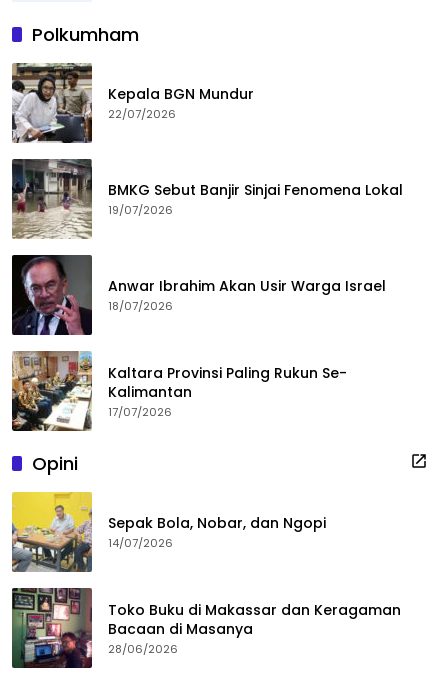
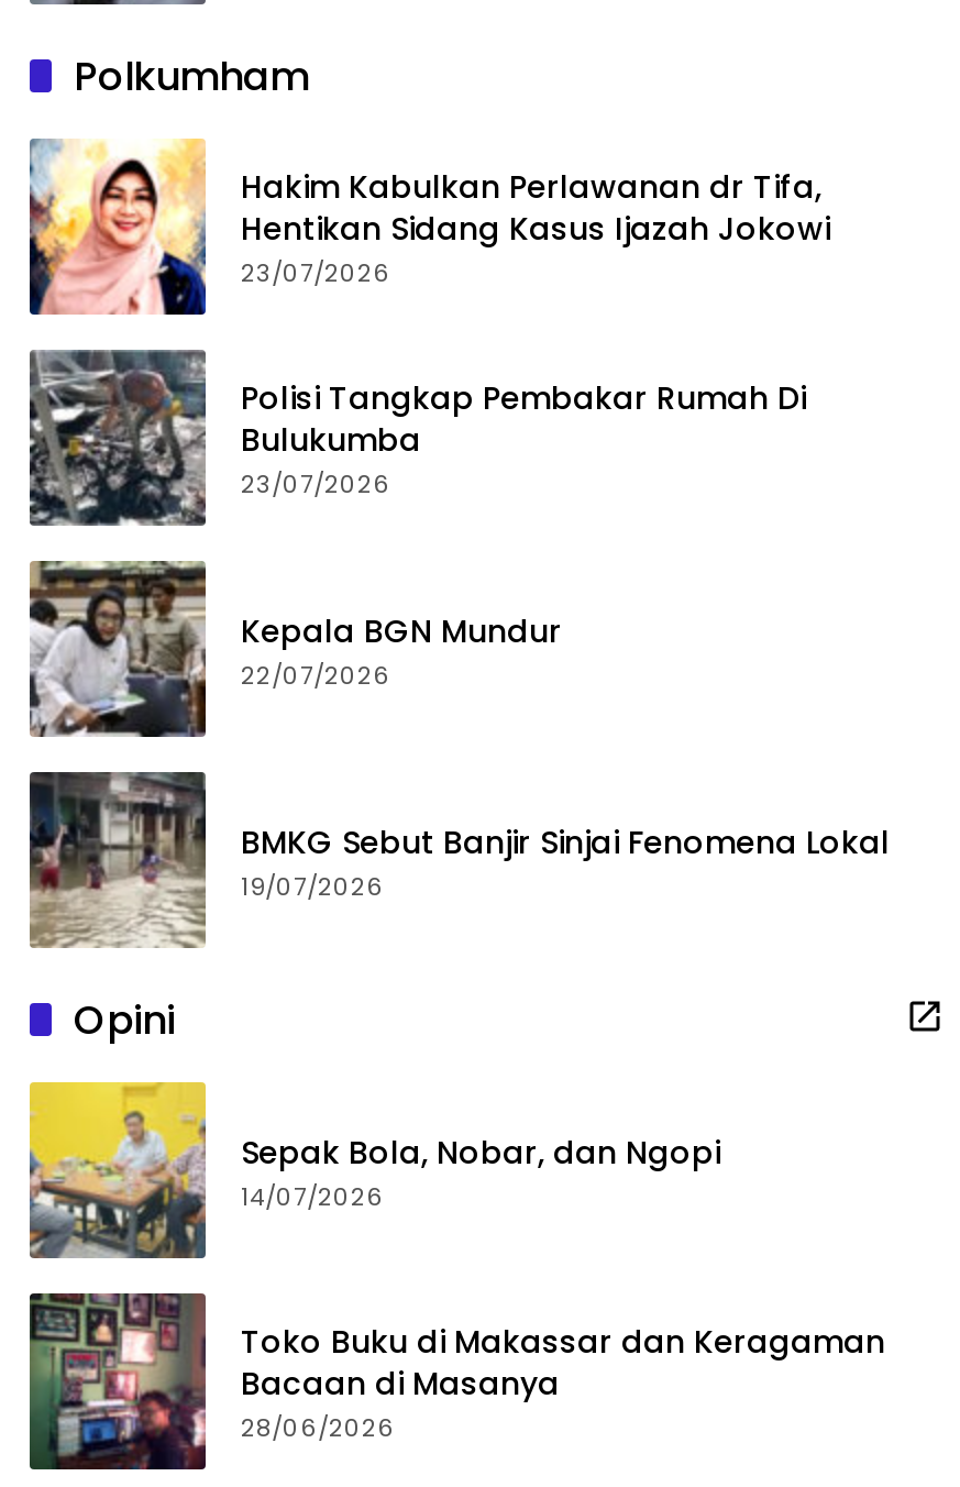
+ [image]
+ Hakim Kabulkan Perlawanan dr Tifa,
+ Hentikan Sidang Kasus Ijazah Jokowi
+ 23/07/2026
+ Polisi Tangkap Pembakar Rumah Di
+ Bulukumba
+ 23/07/2026

+ [image]

moved down: [image] | Kepala BGN Mundur | 22/07/2026 | BMKG Sebut Banjir Sinjai Fenomena Lokal | 19/07/2026

- [image]
- Anwar Ibrahim Akan Usir Warga Israel
- 18/07/2026
- Kaltara Provinsi Paling Rukun Se-
- Kalimantan
- 17/07/2026

- [image]
